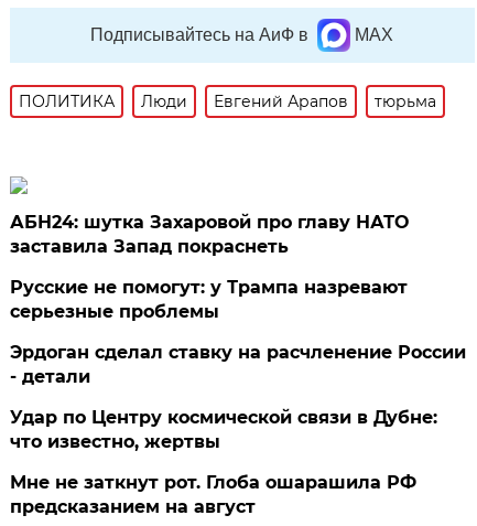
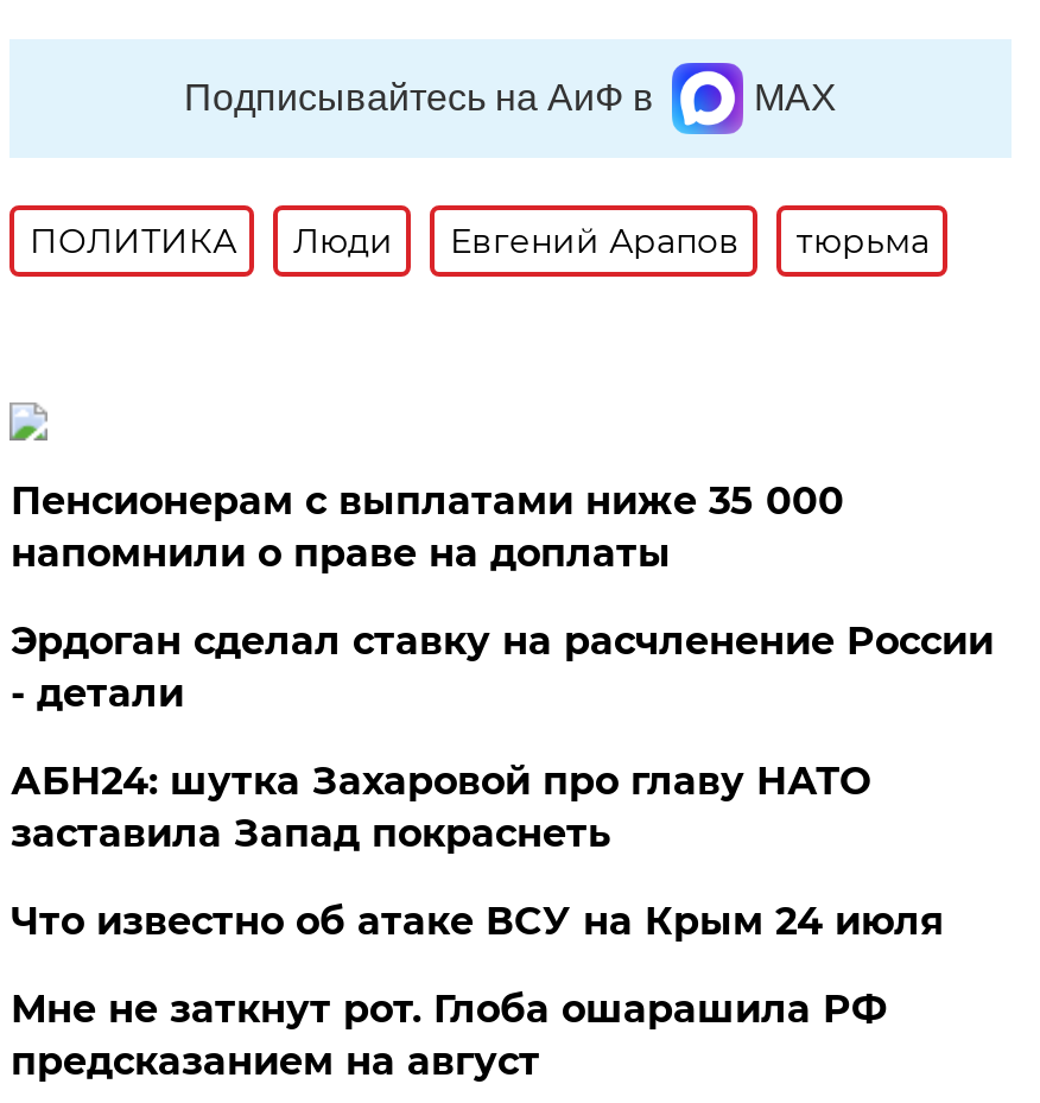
+ Пенсионерам с выплатами ниже 35 000
+ напомнили о праве на доплаты

moved down: АБН24: шутка Захаровой про главу НАТО | заставила Запад покраснеть

- Русские не помогут: у Трампа назревают
- серьезные проблемы
- Удар по Центру космической связи в Дубне:
- что известно, жертвы
+ Что известно об атаке ВСУ на Крым 24 июля

moved up: Эрдоган сделал ставку на расчленение России | - детали
